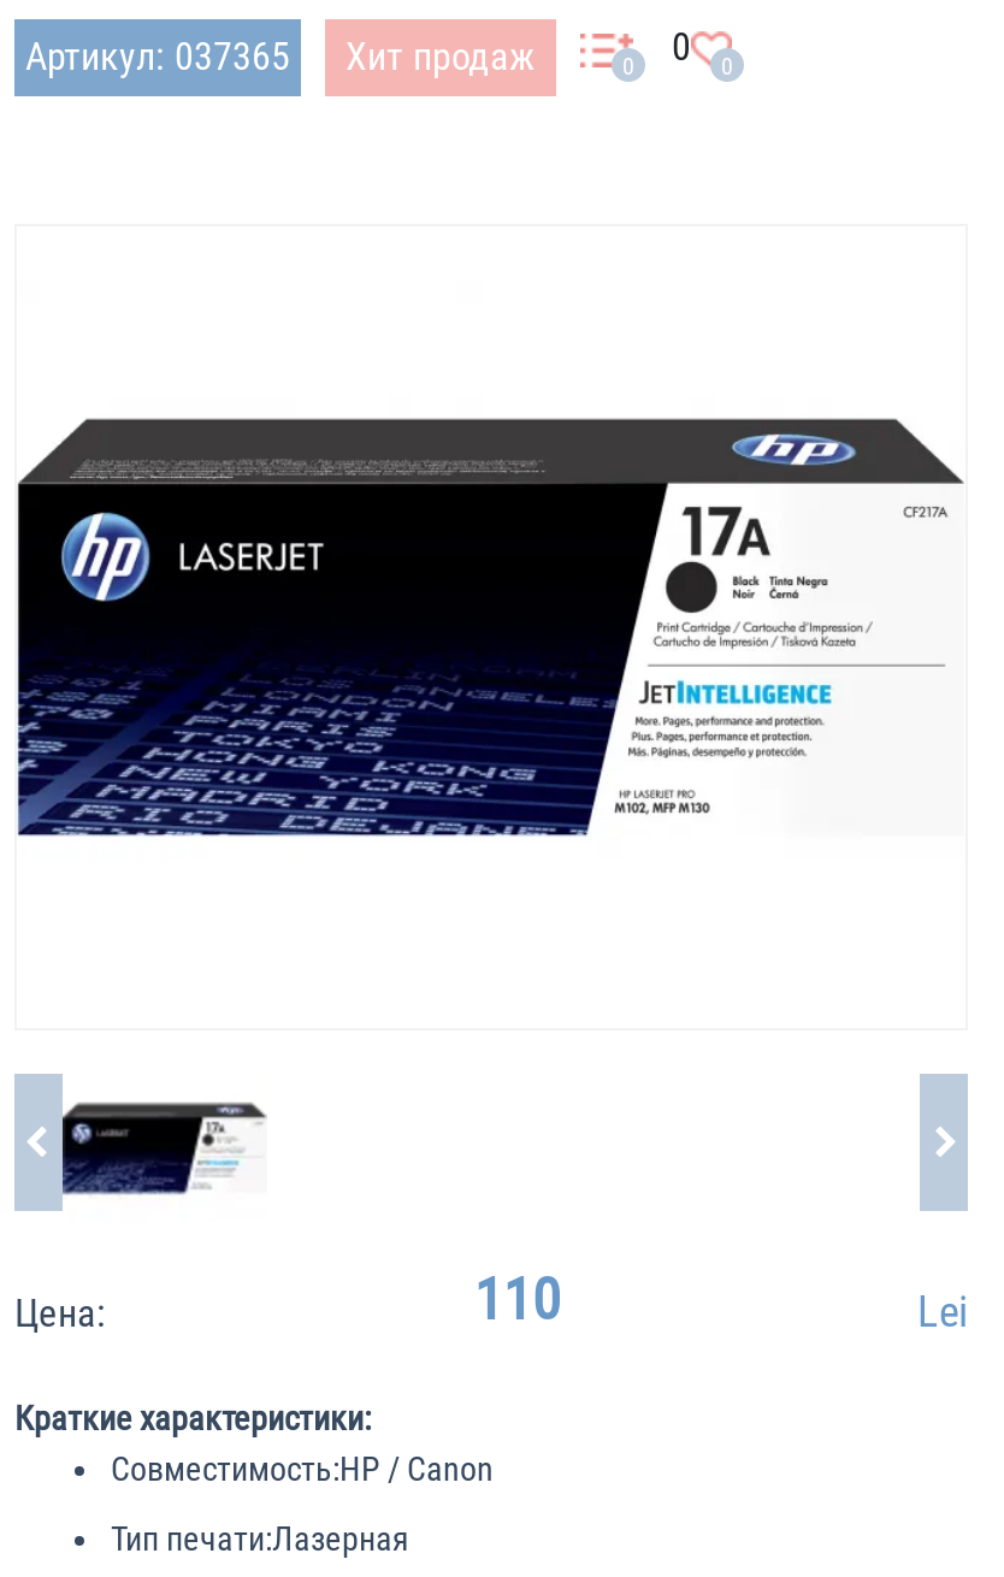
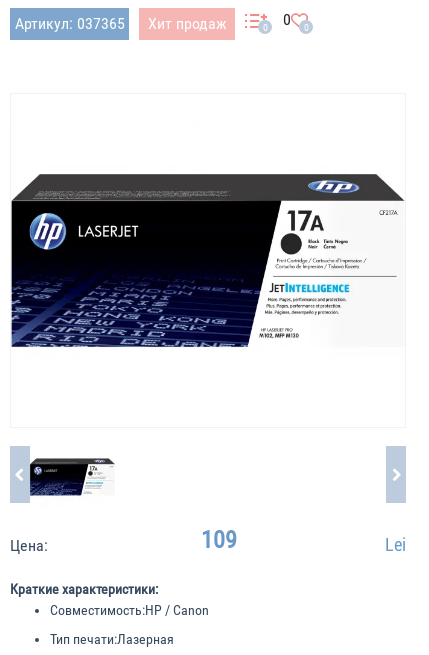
- 110
+ 109
